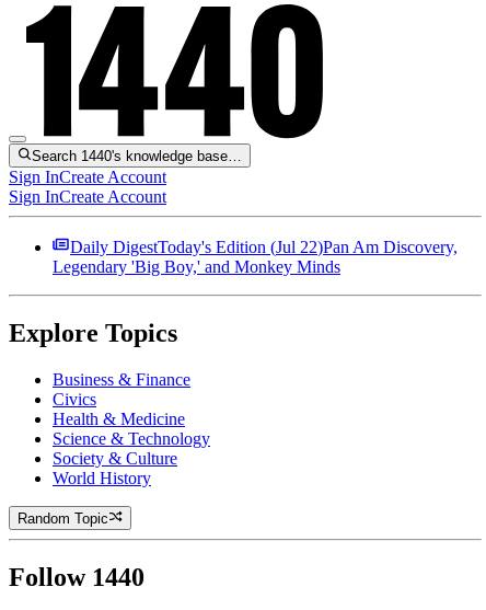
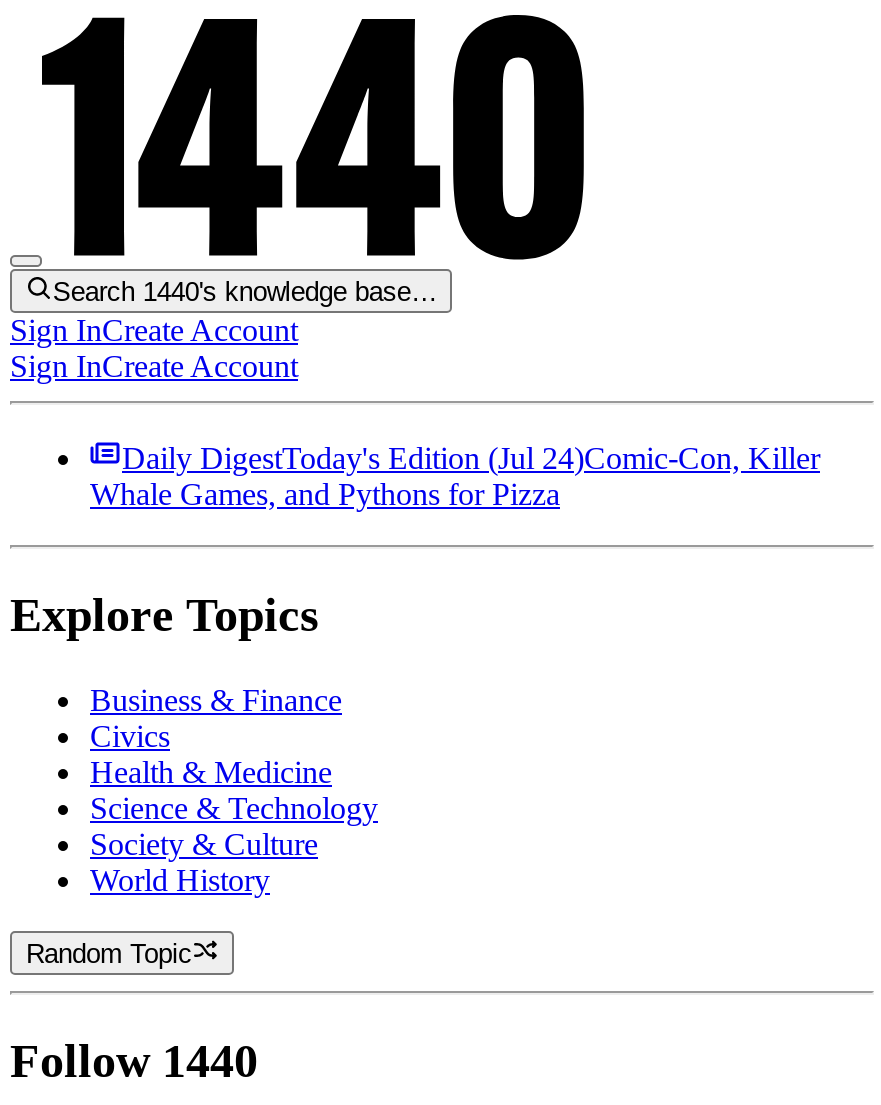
- Daily DigestToday's Edition (Jul 22)Pan Am Discovery,
- Legendary 'Big Boy,' and Monkey Minds
+ Daily DigestToday's Edition (Jul 24)Comic-Con, Killer
+ Whale Games, and Pythons for Pizza
